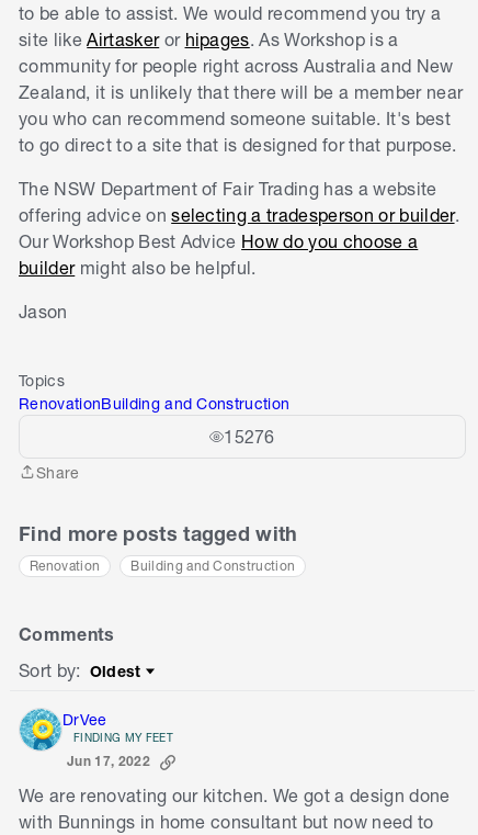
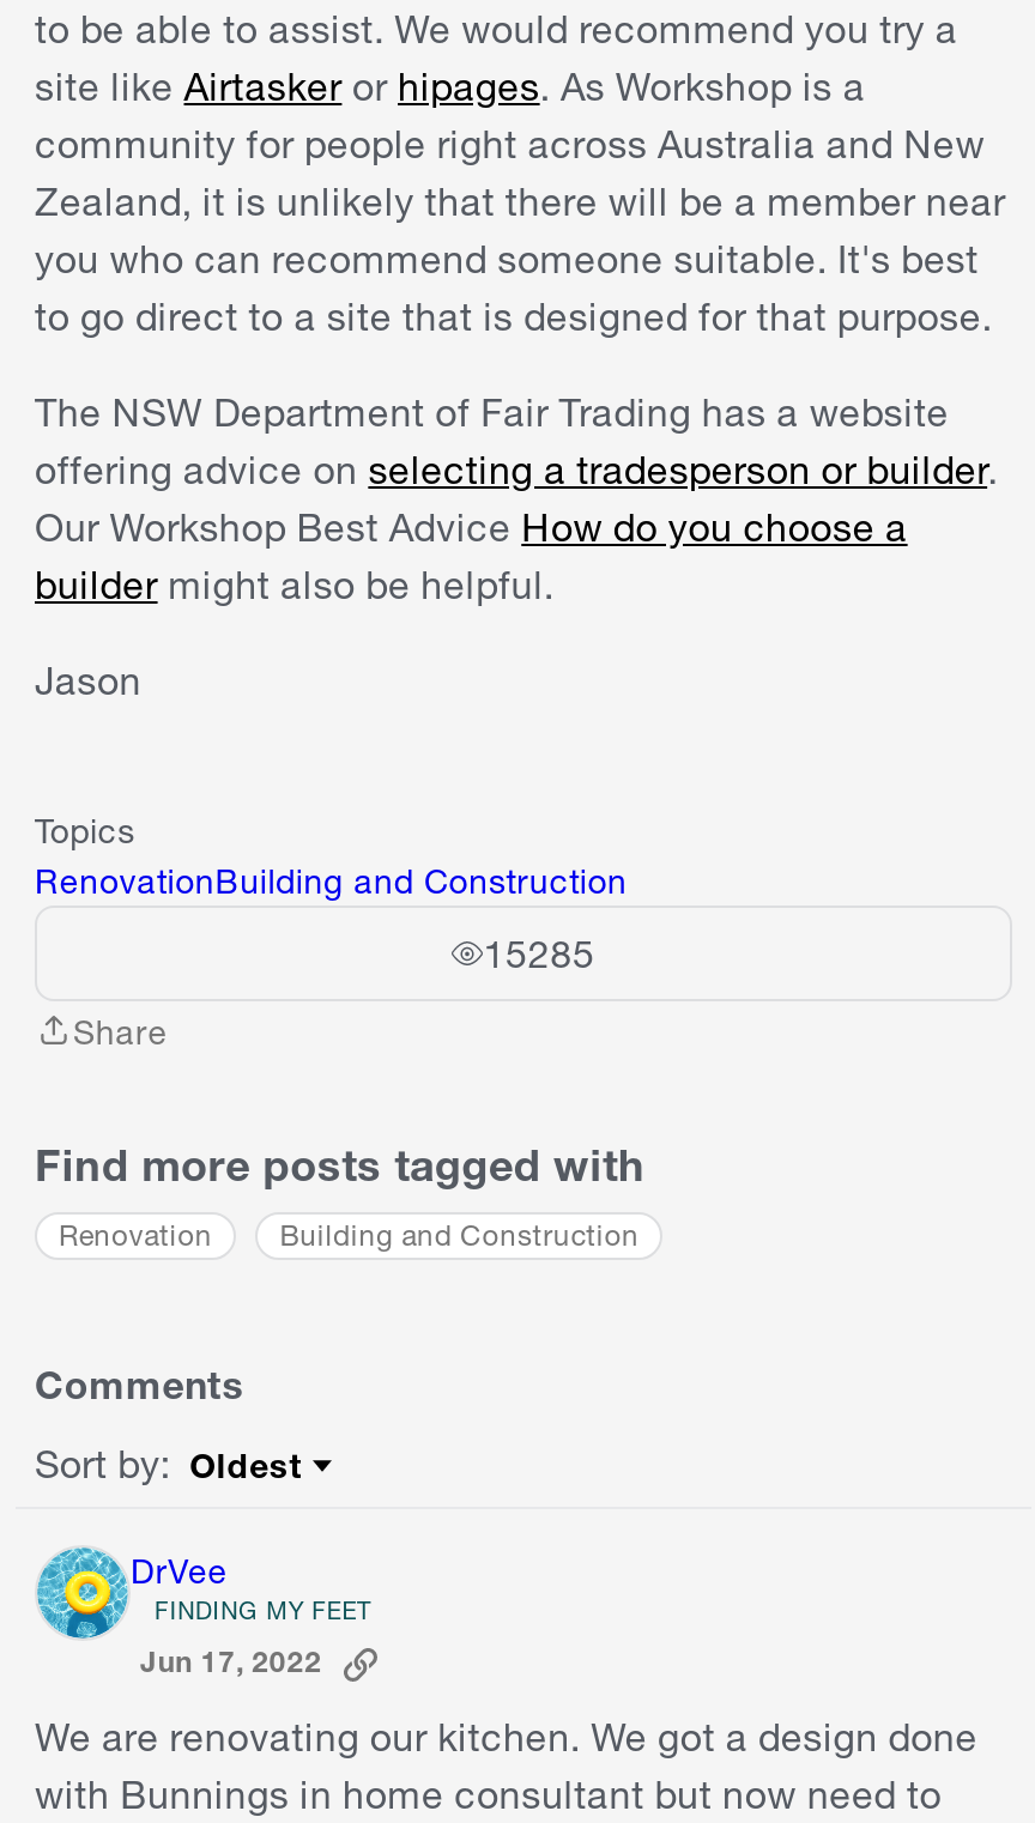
- 15276
+ 15285
